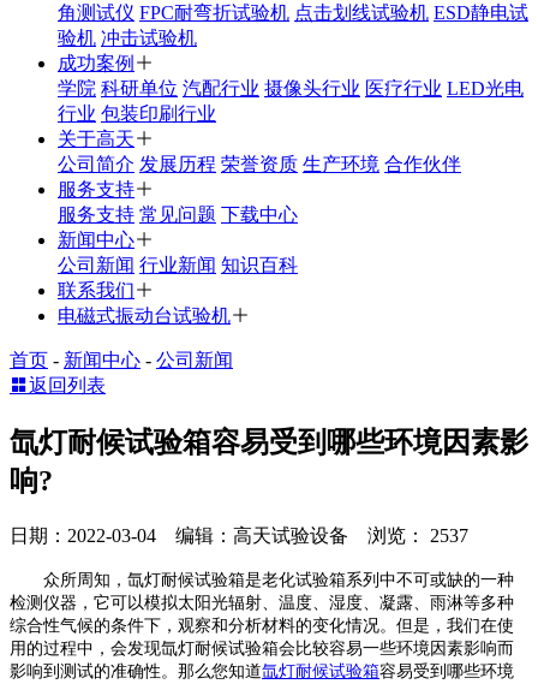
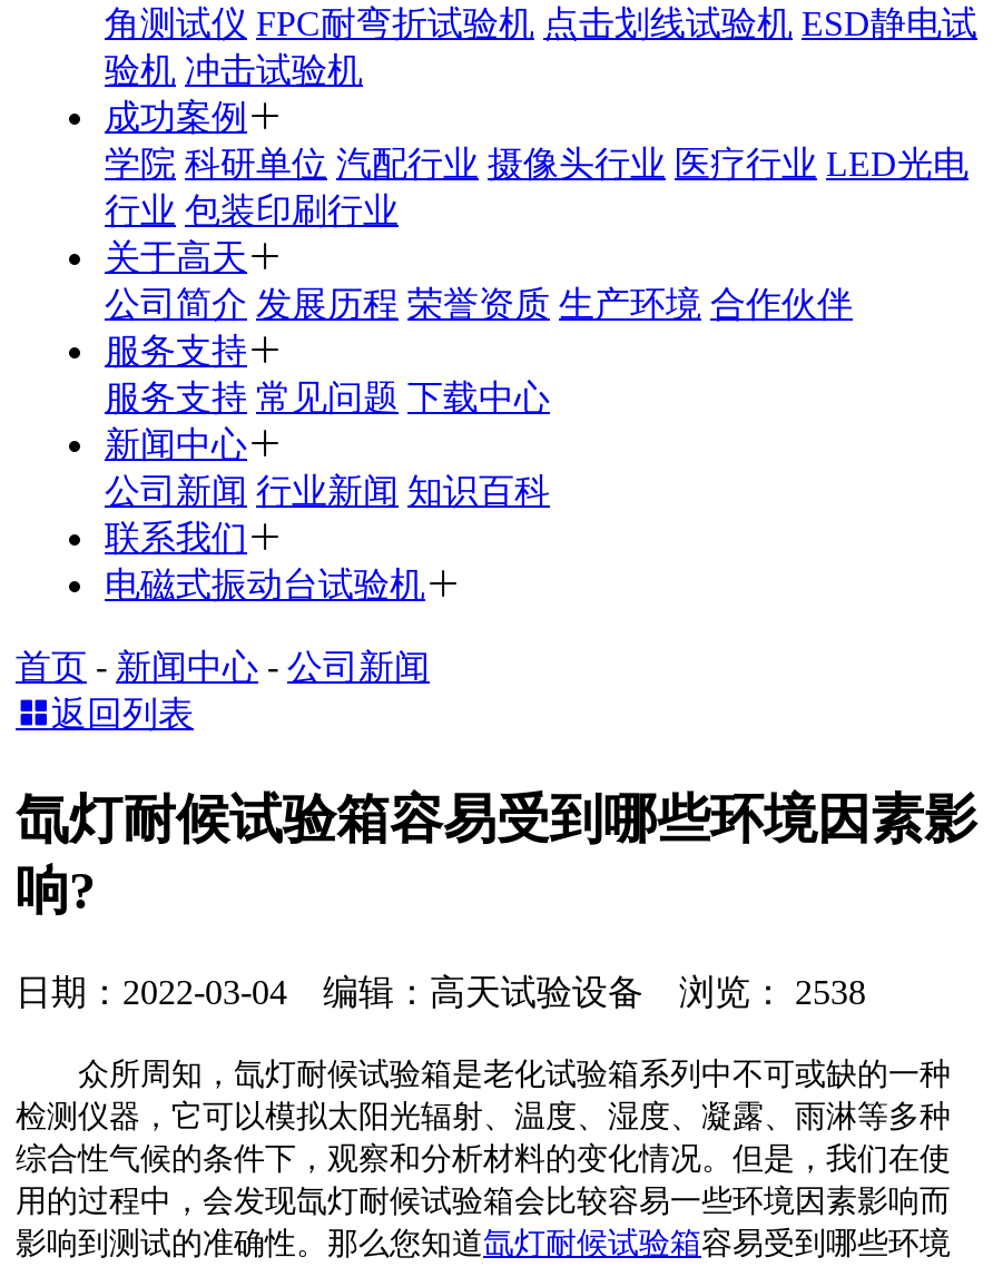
- 日期：2022-03-04 编辑：高天试验设备 浏览：2537
+ 日期：2022-03-04 编辑：高天试验设备 浏览：2538
